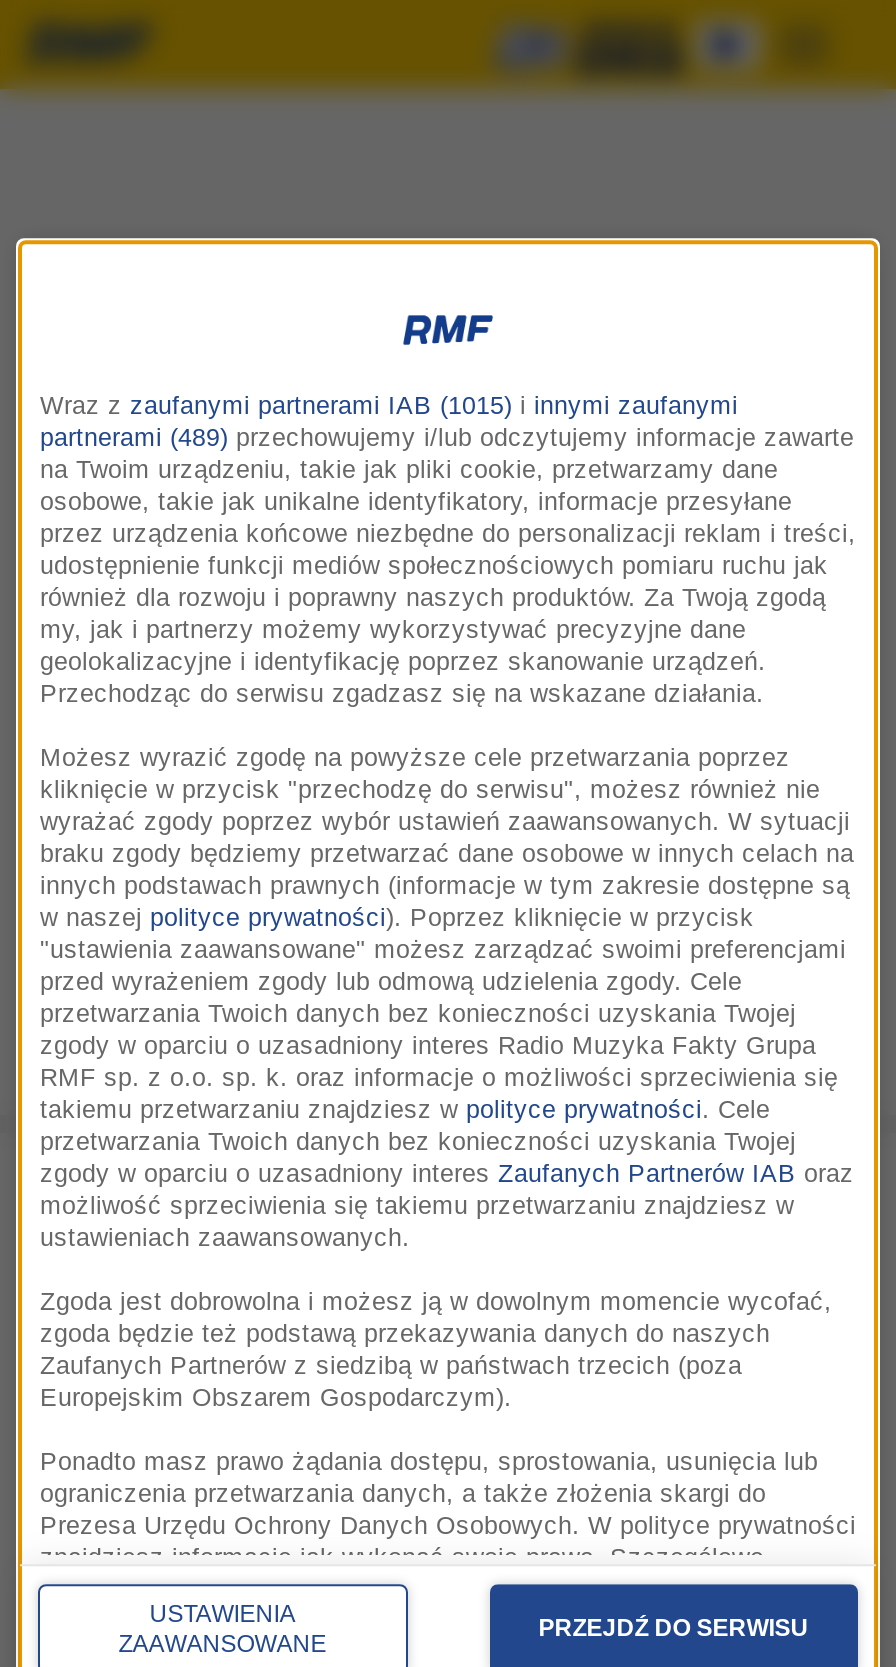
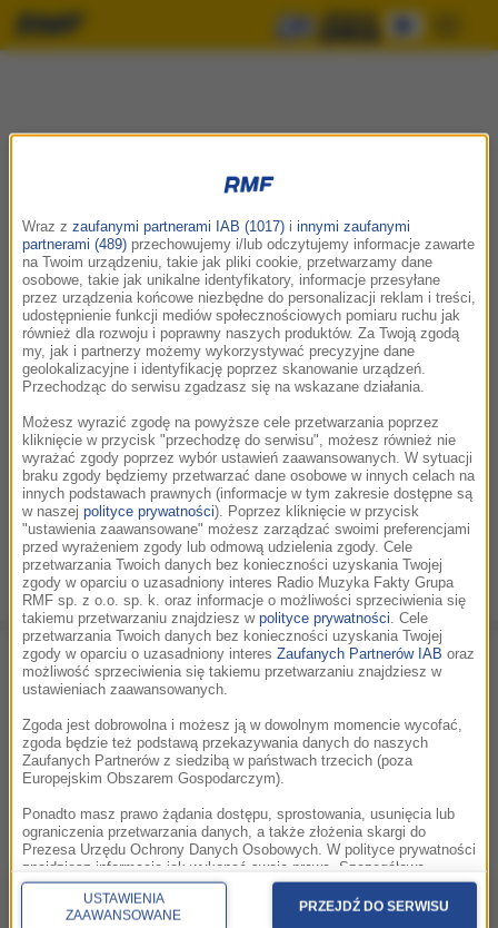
- Wraz z zaufanymi partnerami IAB (1015) i innymi zaufanymi
+ Wraz z zaufanymi partnerami IAB (1017) i innymi zaufanymi
